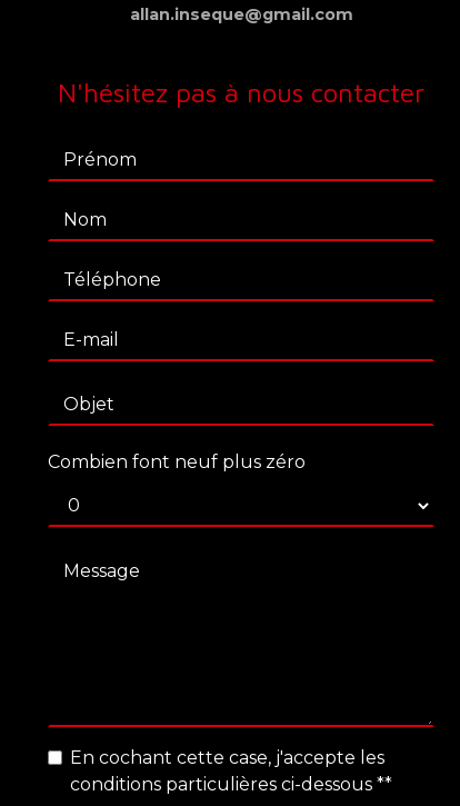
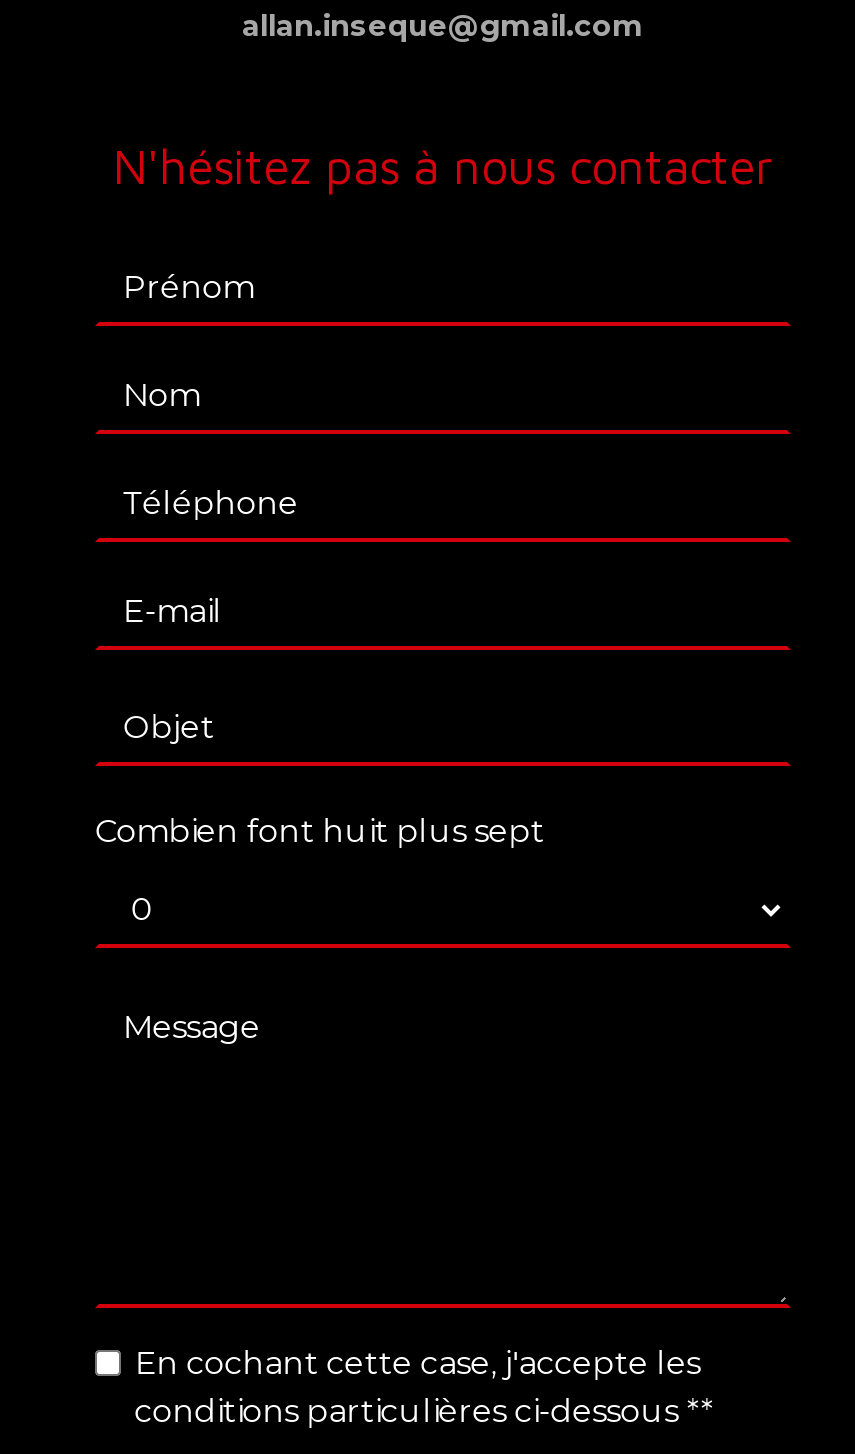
- Combien font neuf plus zéro
+ Combien font huit plus sept
